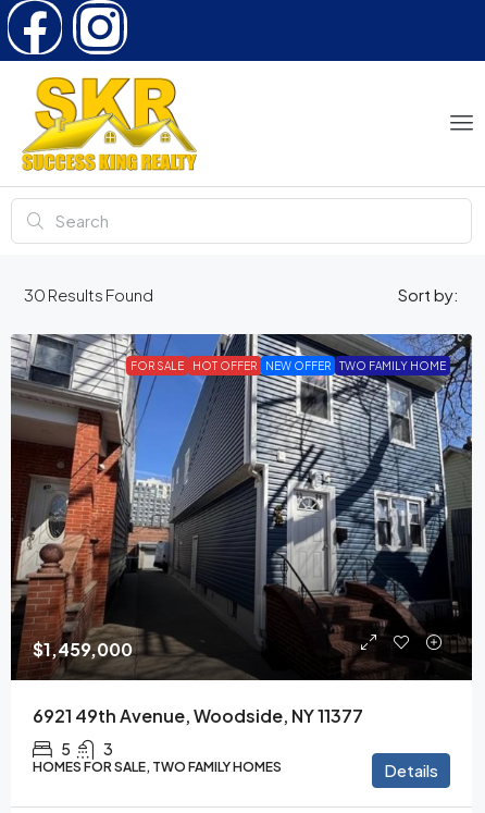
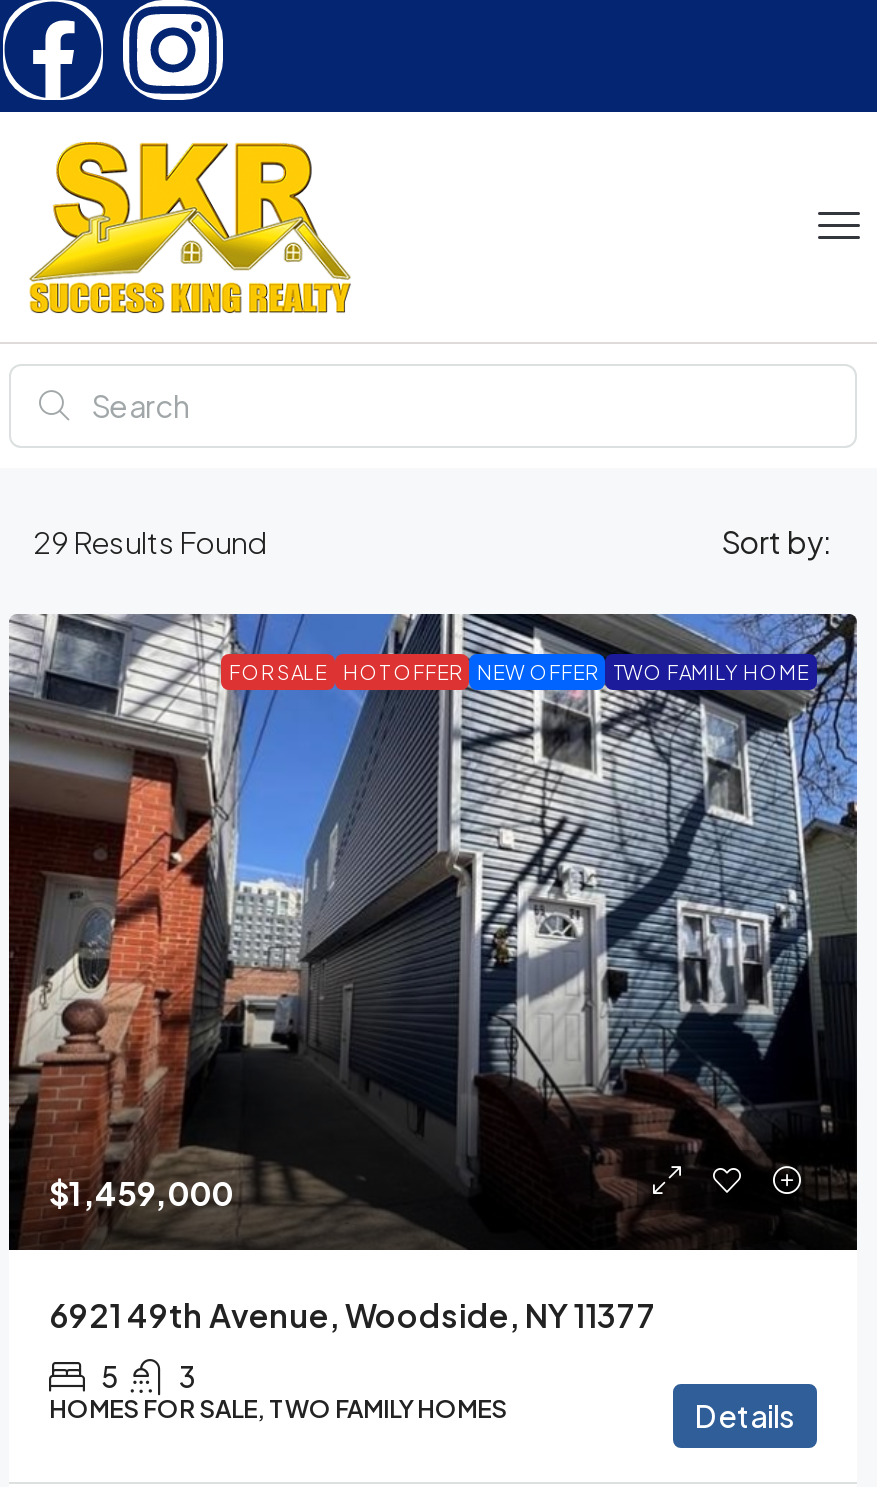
- 30 Results Found
+ 29 Results Found
